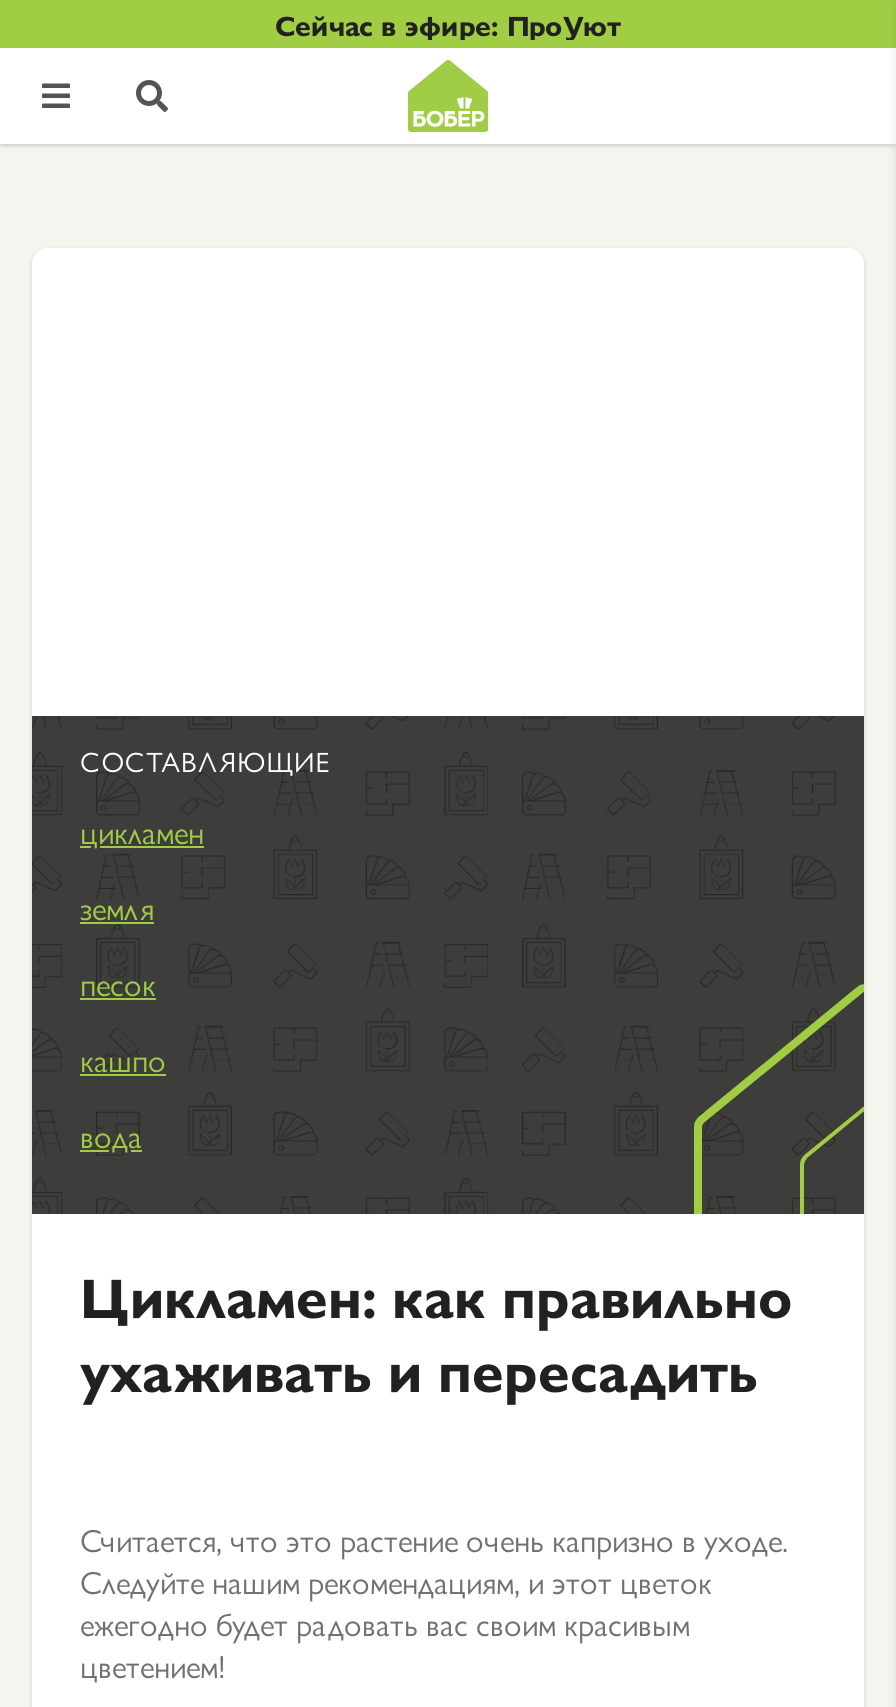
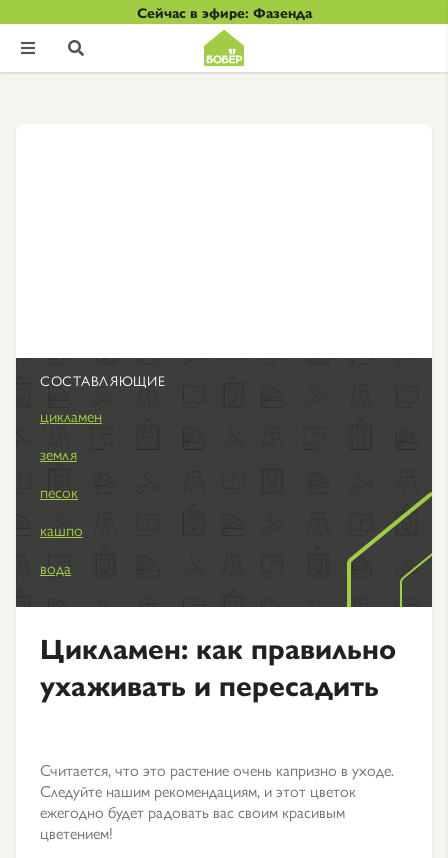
- Сейчас в эфире: ПроУют
+ Сейчас в эфире: Фазенда
